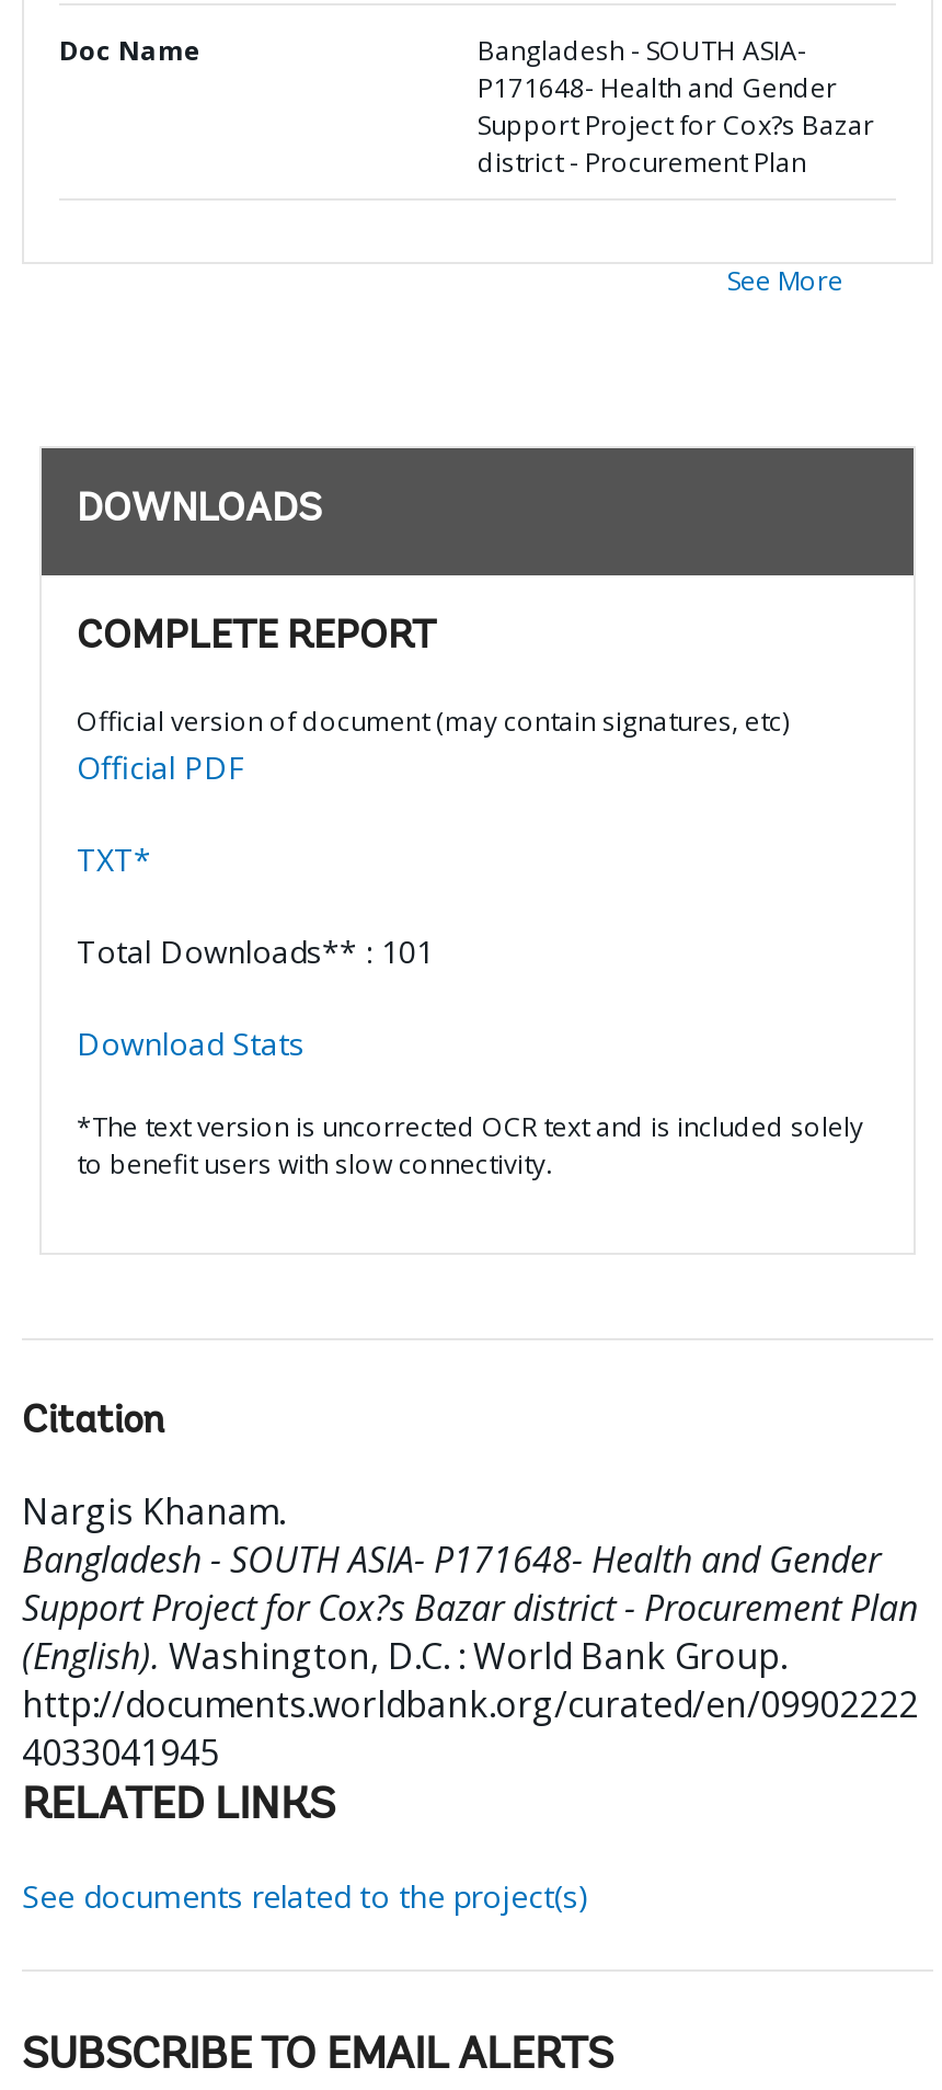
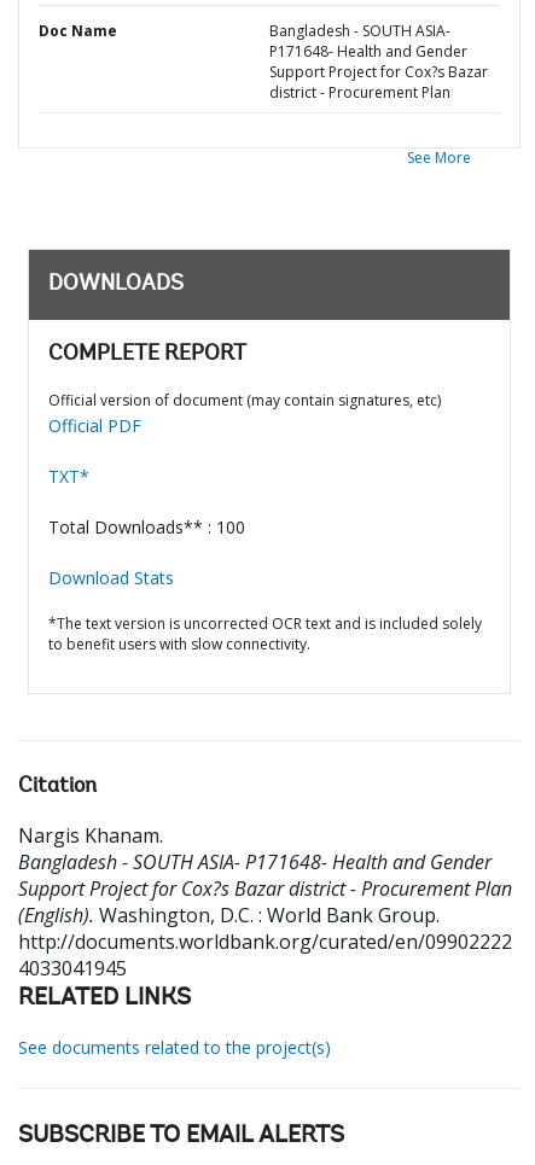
- Total Downloads** : 101
+ Total Downloads** : 100
